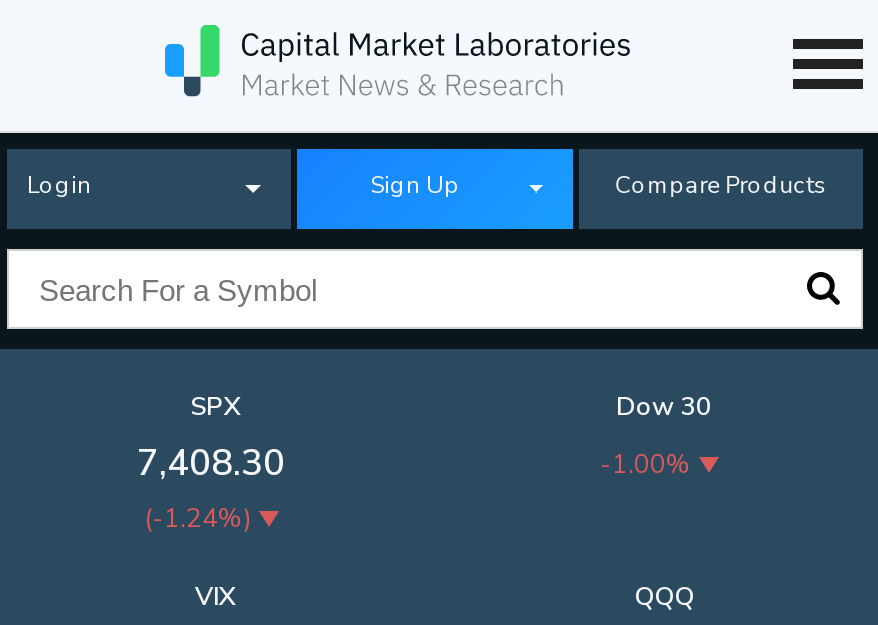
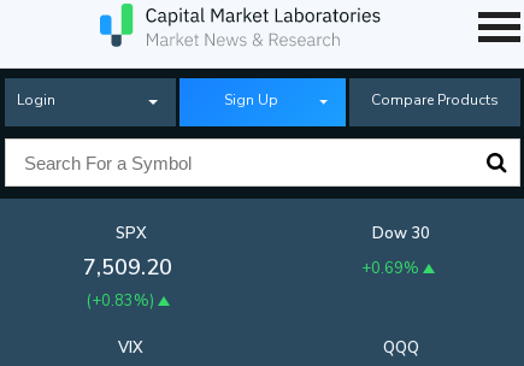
- 7,408.30
+ 7,509.20

- -1.00%
+ +0.69%

- (-1.24%)
+ (+0.83%)
